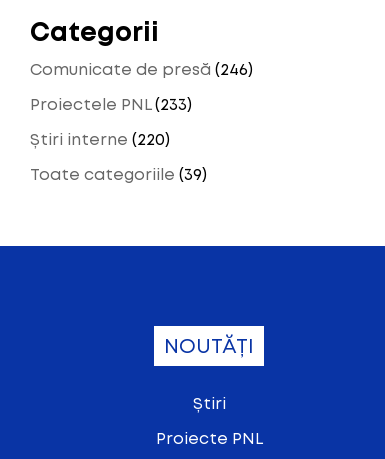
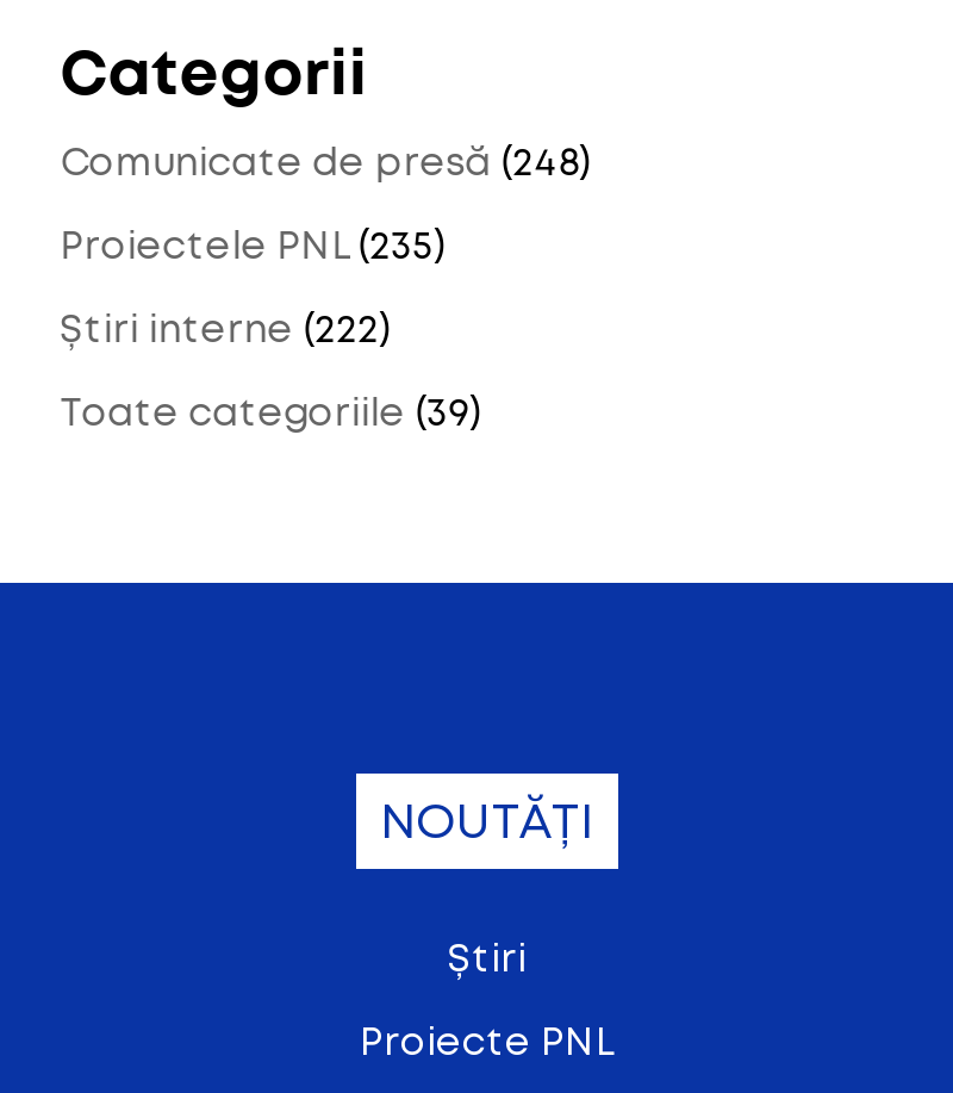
- Comunicate de presă (246)
+ Comunicate de presă (248)

- Proiectele PNL (233)
+ Proiectele PNL (235)

- Știri interne (220)
+ Știri interne (222)
